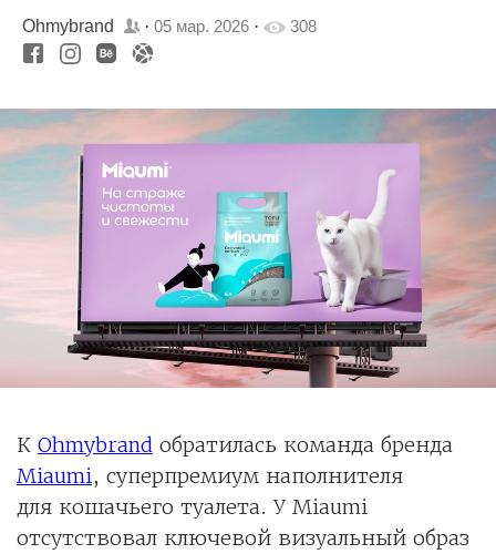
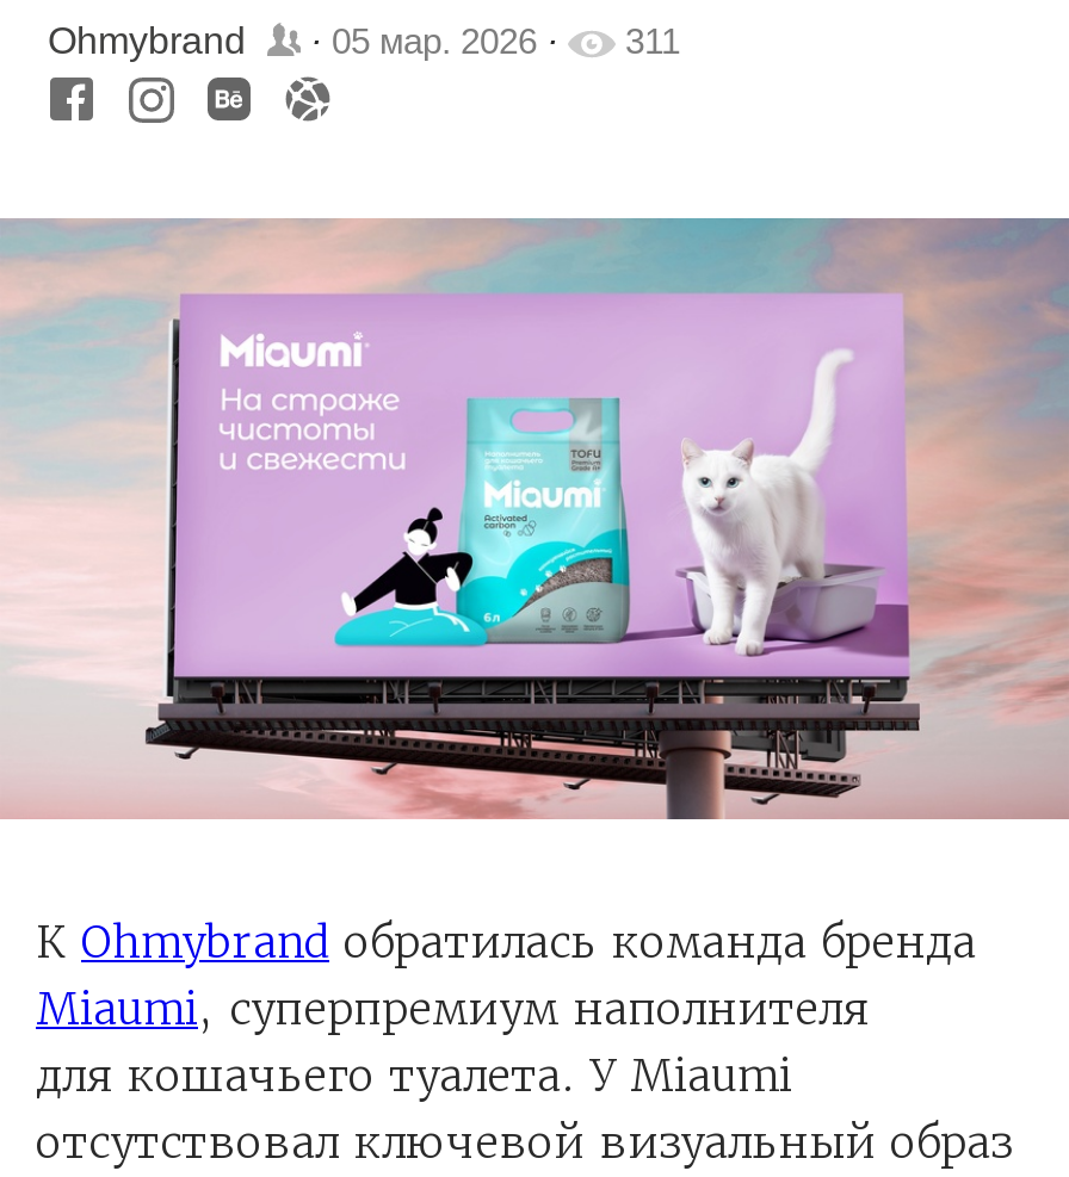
- Ohmybrand · 05 мар. 2026 · 308
+ Ohmybrand · 05 мар. 2026 · 311
